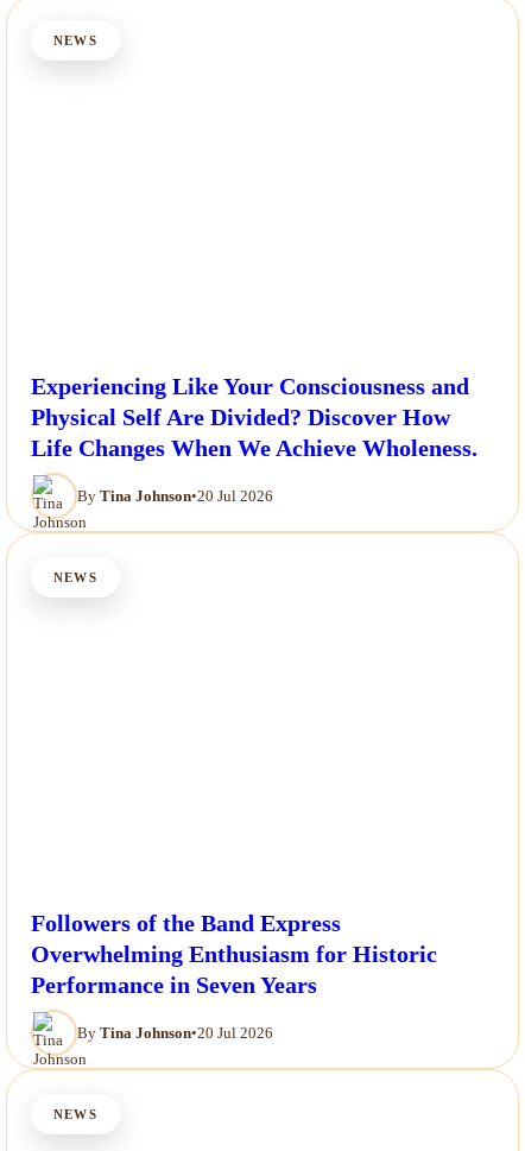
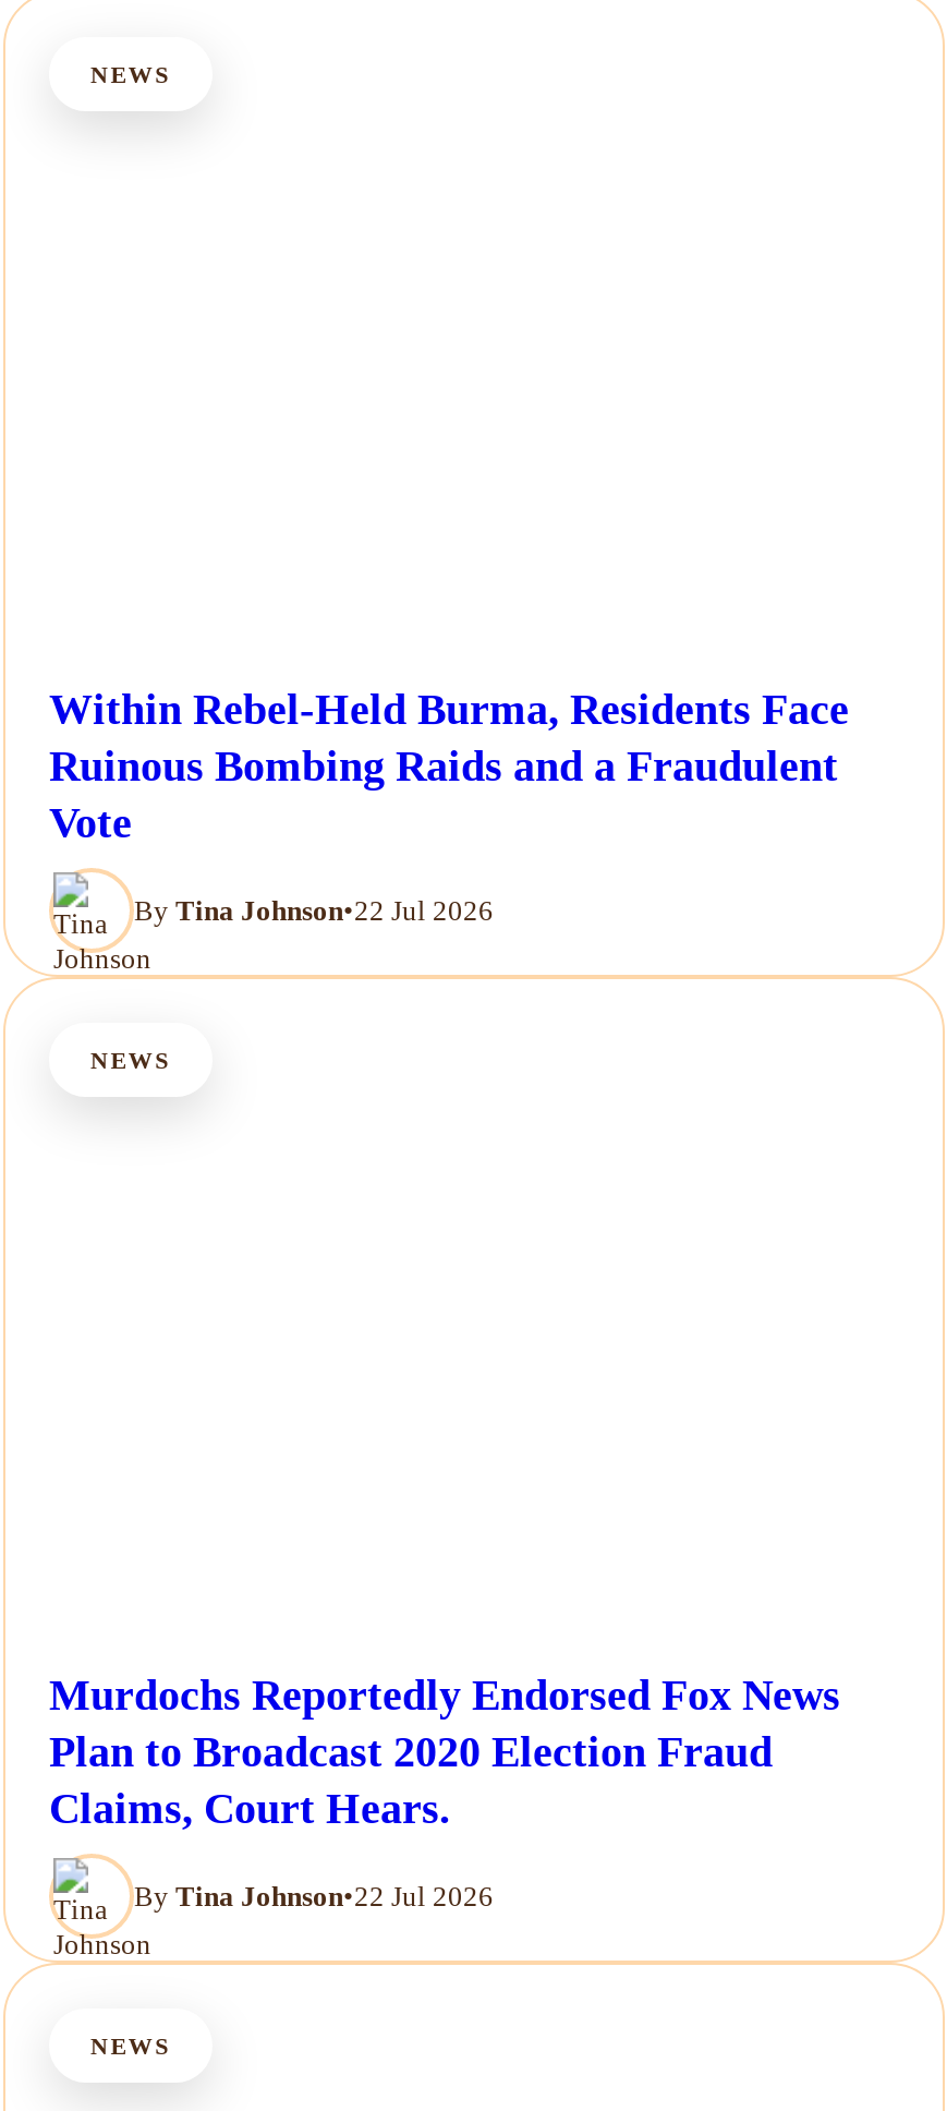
- Experiencing Like Your Consciousness and
- Physical Self Are Divided? Discover How
- Life Changes When We Achieve Wholeness.
+ Within Rebel-Held Burma, Residents Face
+ Ruinous Bombing Raids and a Fraudulent
+ Vote

- By Tina Johnson•20 Jul 2026
+ By Tina Johnson•22 Jul 2026

- Followers of the Band Express
- Overwhelming Enthusiasm for Historic
- Performance in Seven Years
+ Murdochs Reportedly Endorsed Fox News
+ Plan to Broadcast 2020 Election Fraud
+ Claims, Court Hears.

- By Tina Johnson•20 Jul 2026
+ By Tina Johnson•22 Jul 2026
